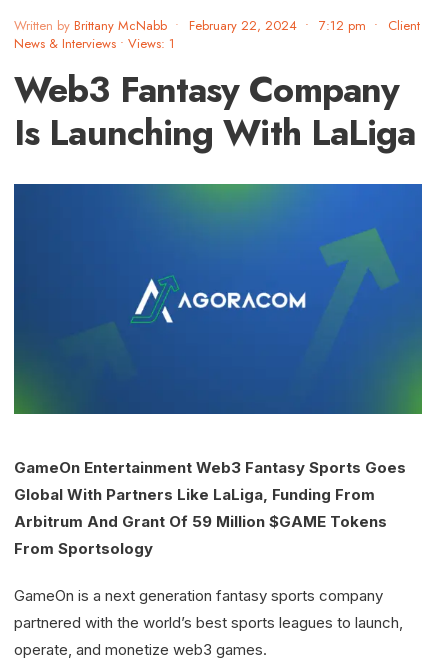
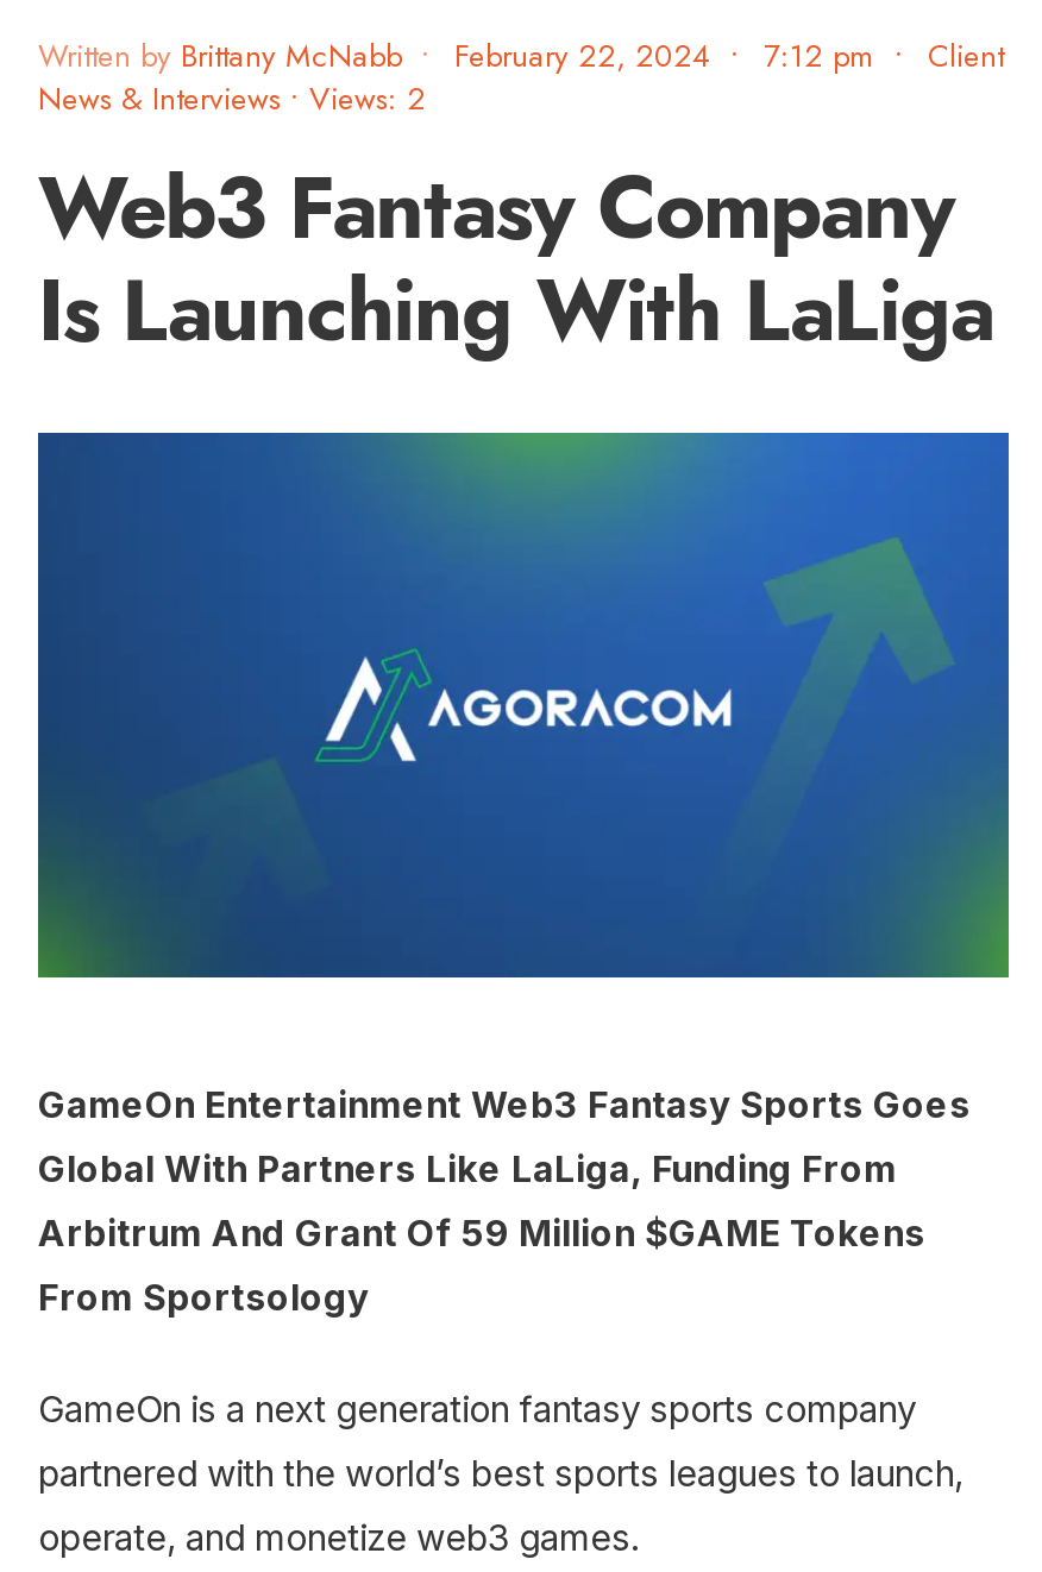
- News & Interviews • Views: 1
+ News & Interviews • Views: 2
